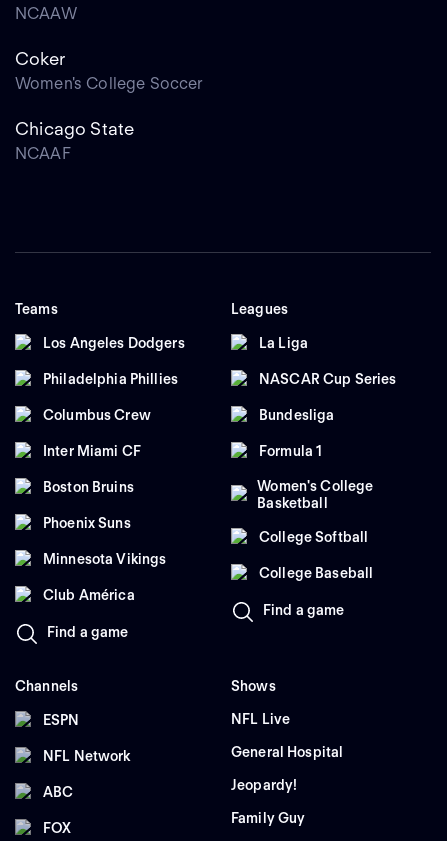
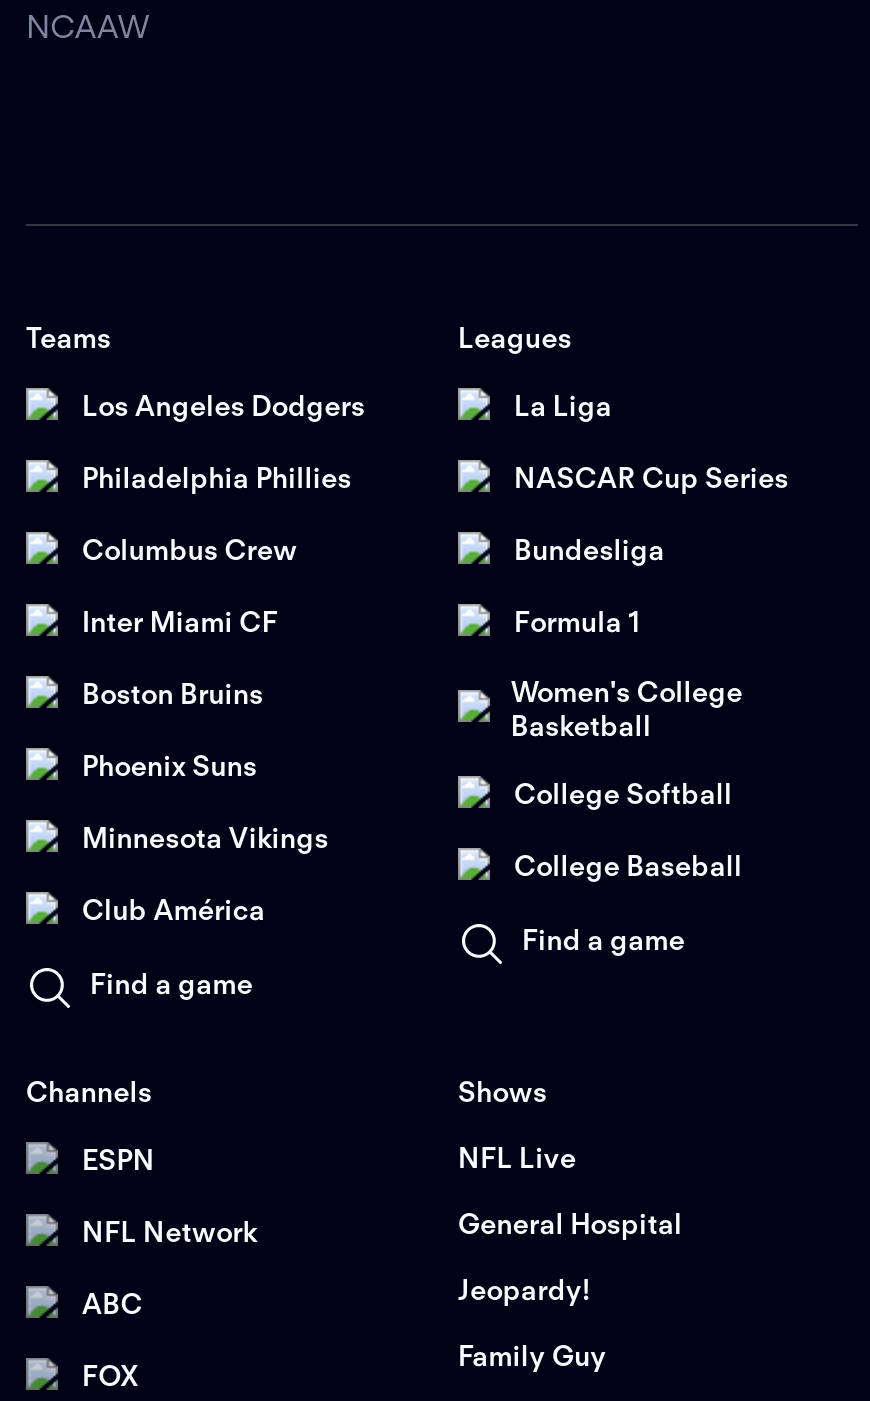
- Coker
- Women's College Soccer
- Chicago State
- NCAAF
